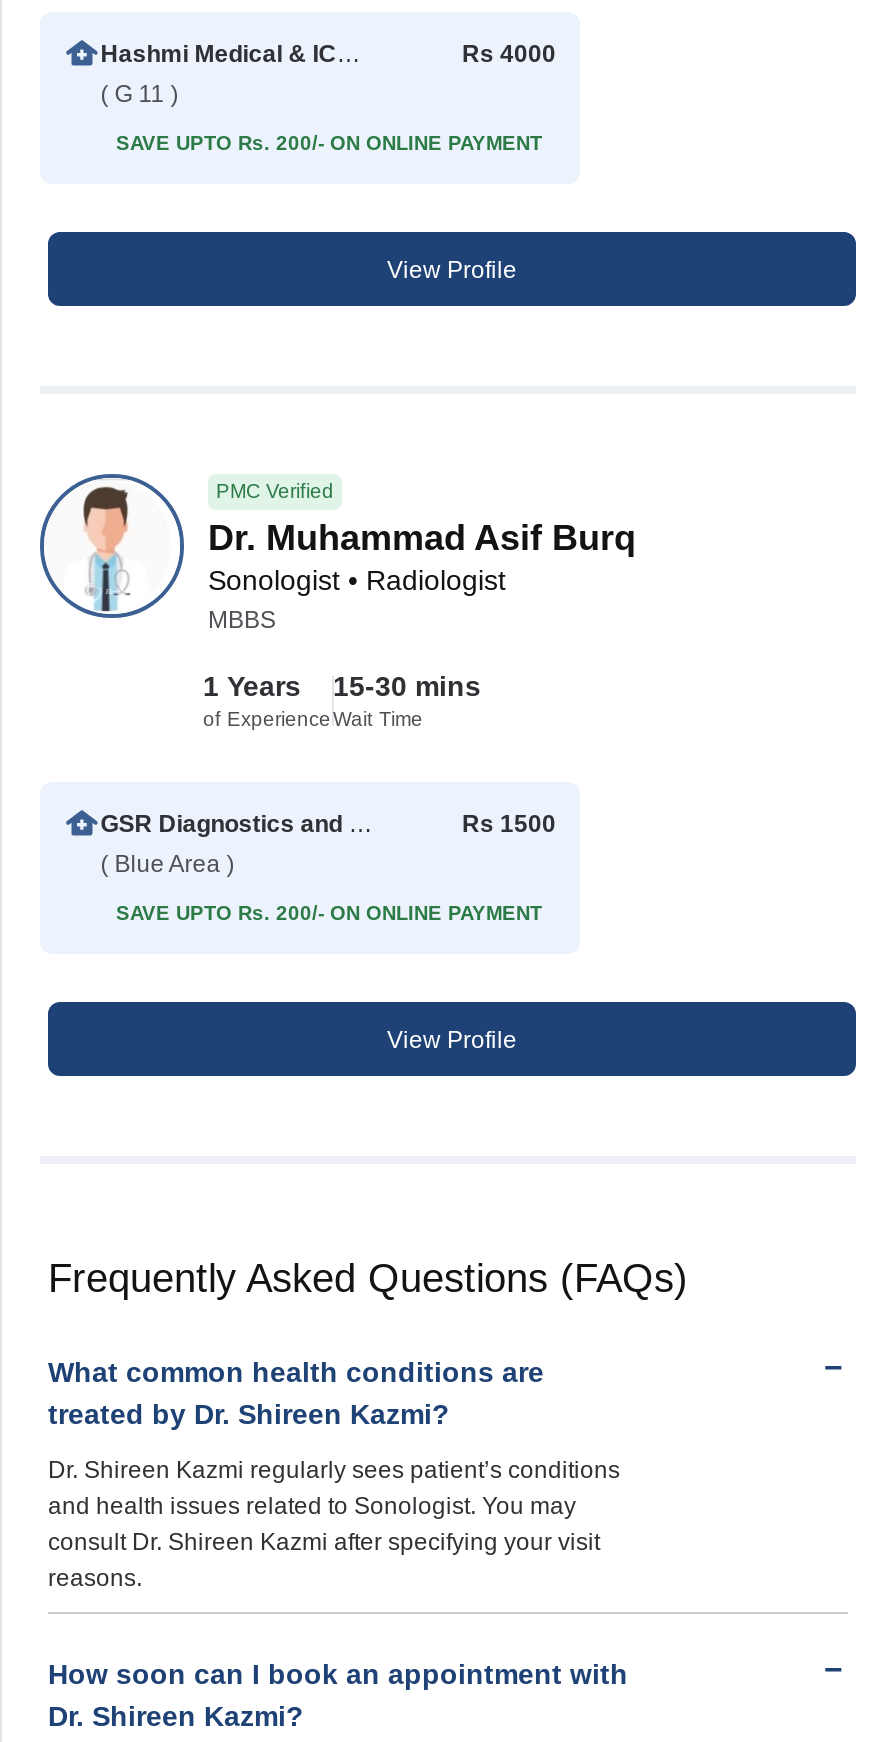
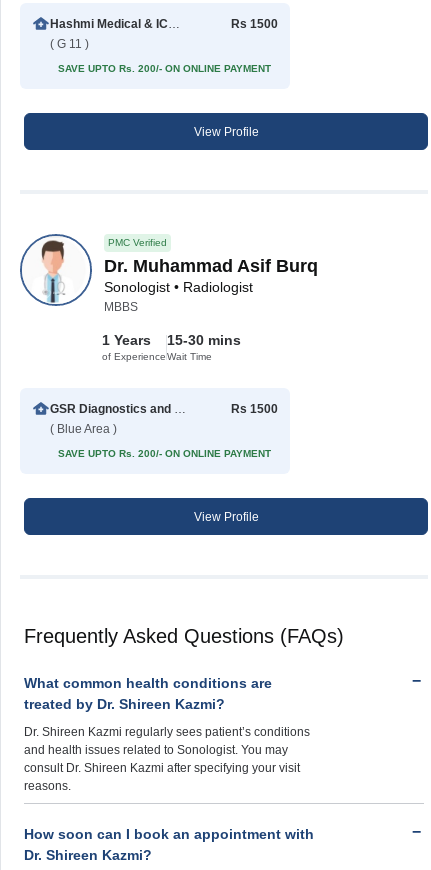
- Rs 4000
+ Rs 1500
